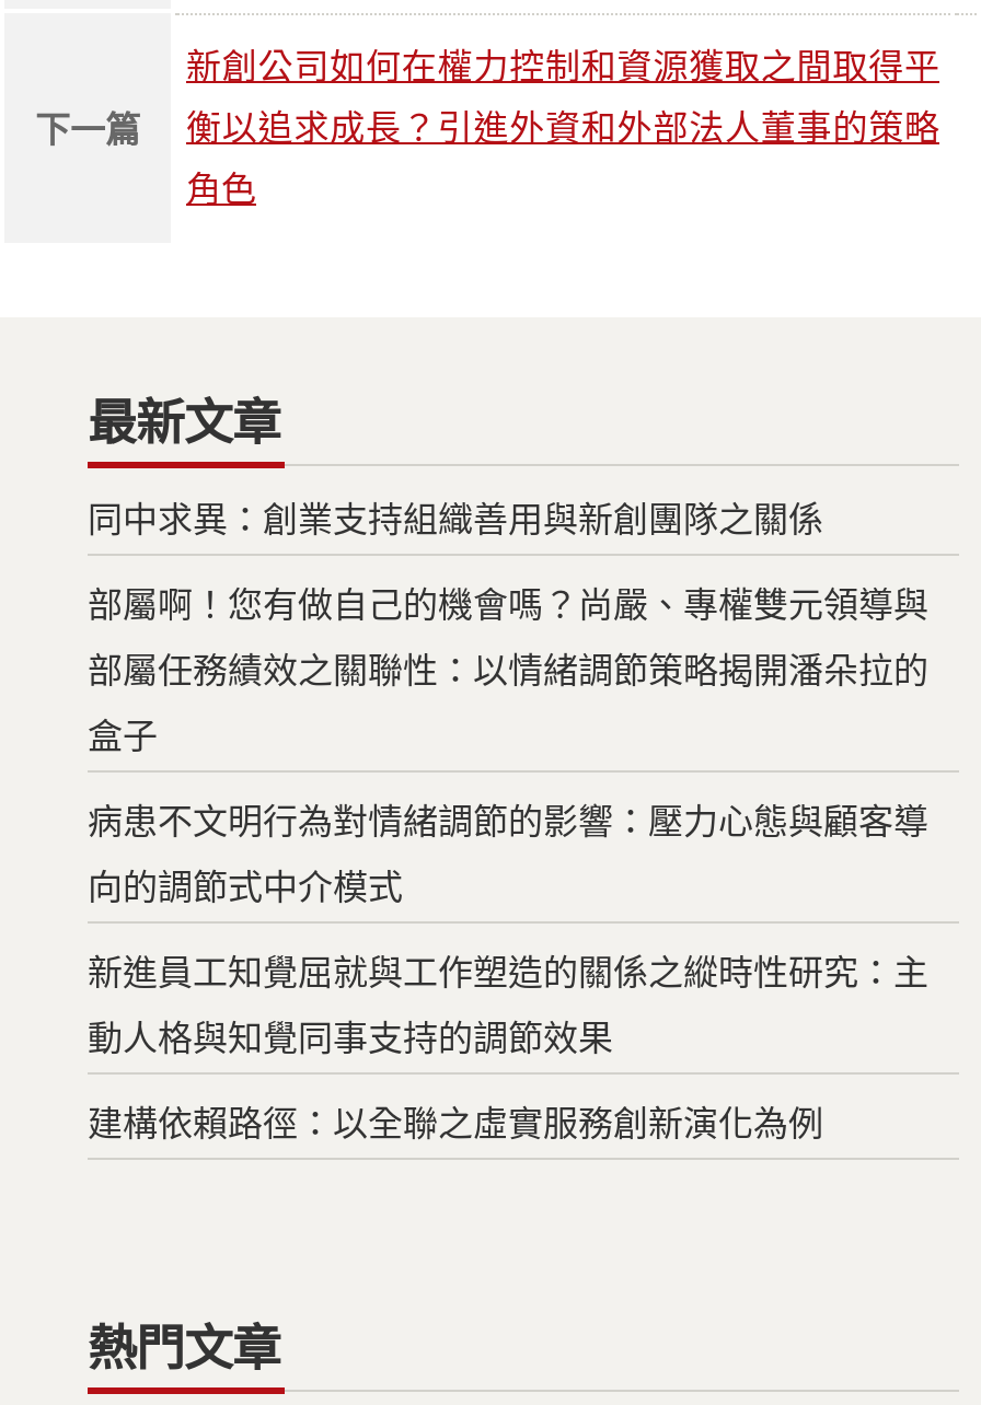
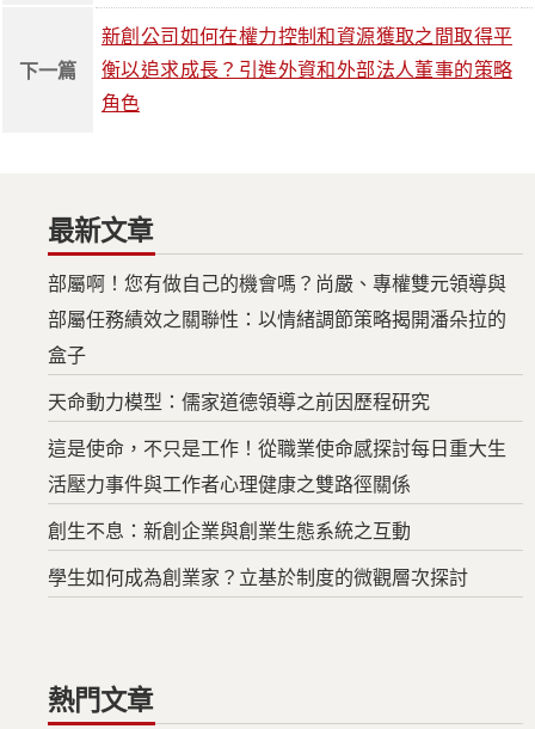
- 同中求異：創業支持組織善用與新創團隊之關係

- 病患不文明行為對情緒調節的影響：壓力心態與顧客導
+ 天命動力模型：儒家道德領導之前因歷程研究

- 向的調節式中介模式
+ 這是使命，不只是工作！從職業使命感探討每日重大生

- 新進員工知覺屈就與工作塑造的關係之縱時性研究：主
+ 活壓力事件與工作者心理健康之雙路徑關係

- 動人格與知覺同事支持的調節效果
+ 創生不息：新創企業與創業生態系統之互動

- 建構依賴路徑：以全聯之虛實服務創新演化為例
+ 學生如何成為創業家？立基於制度的微觀層次探討
